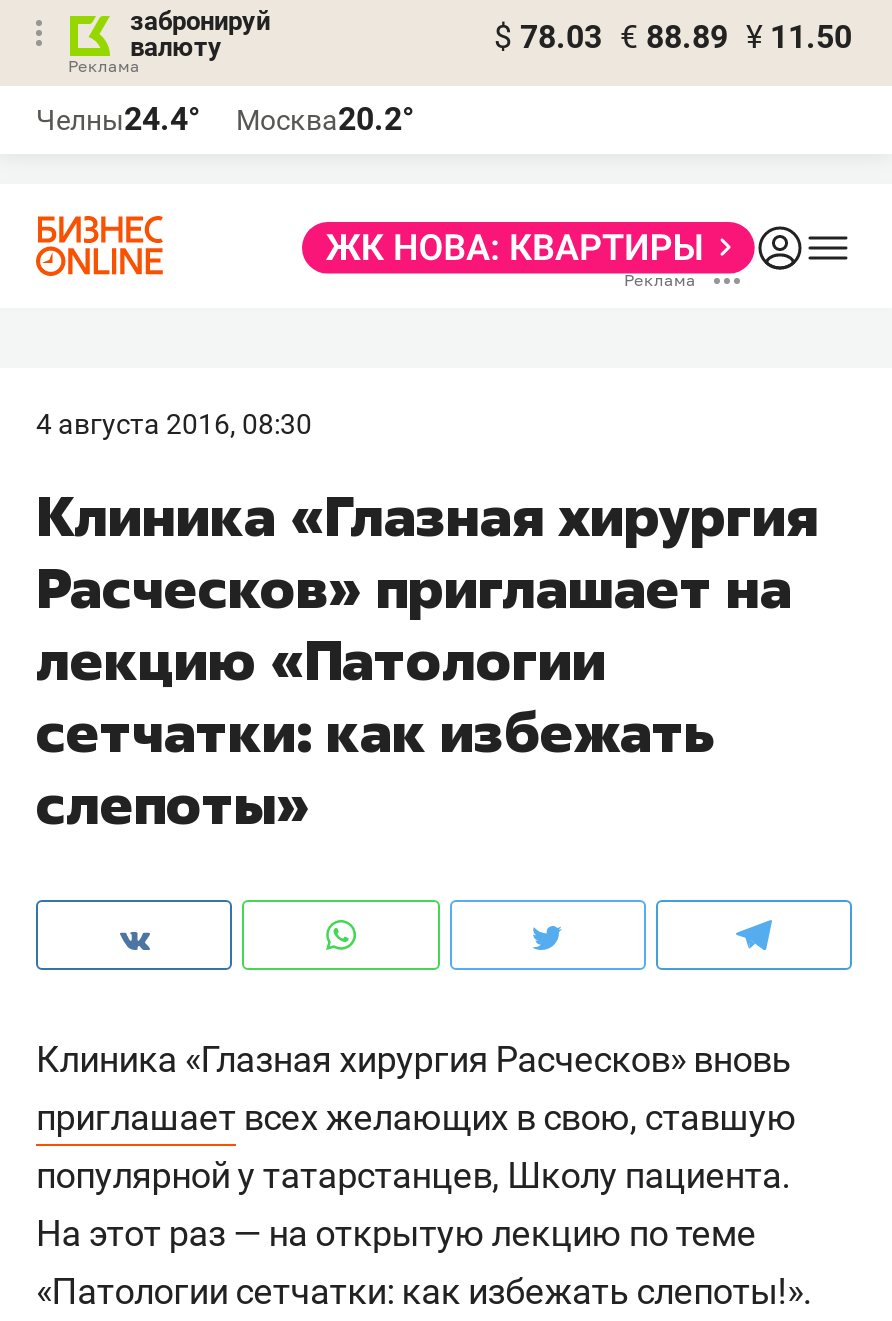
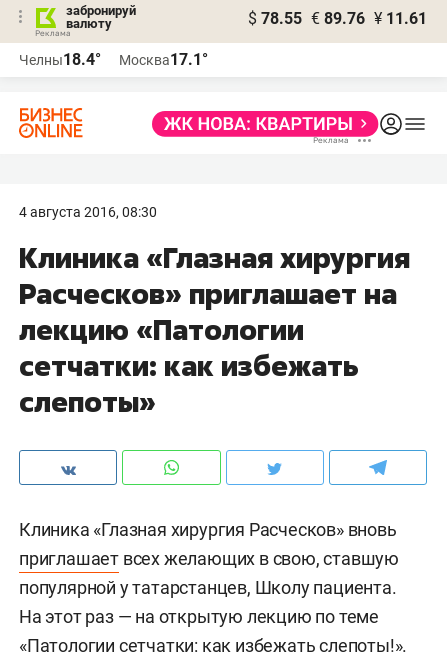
- $ 78.03 € 88.89 ¥ 11.50
+ $ 78.55 € 89.76 ¥ 11.61

- Челны24.4°
+ Челны18.4°

- Москва20.2°
+ Москва17.1°
